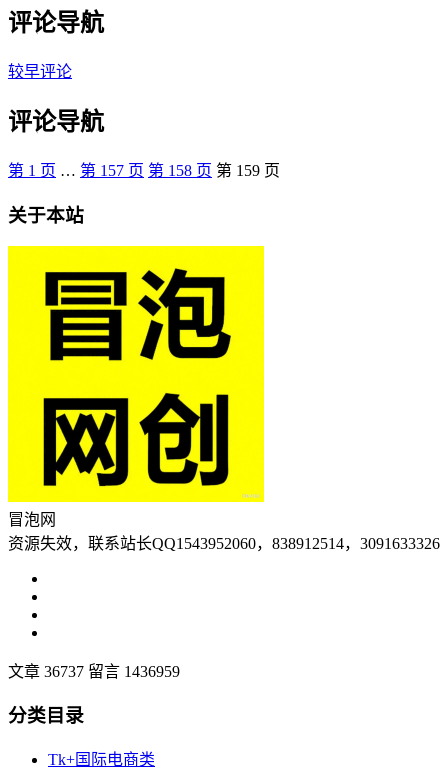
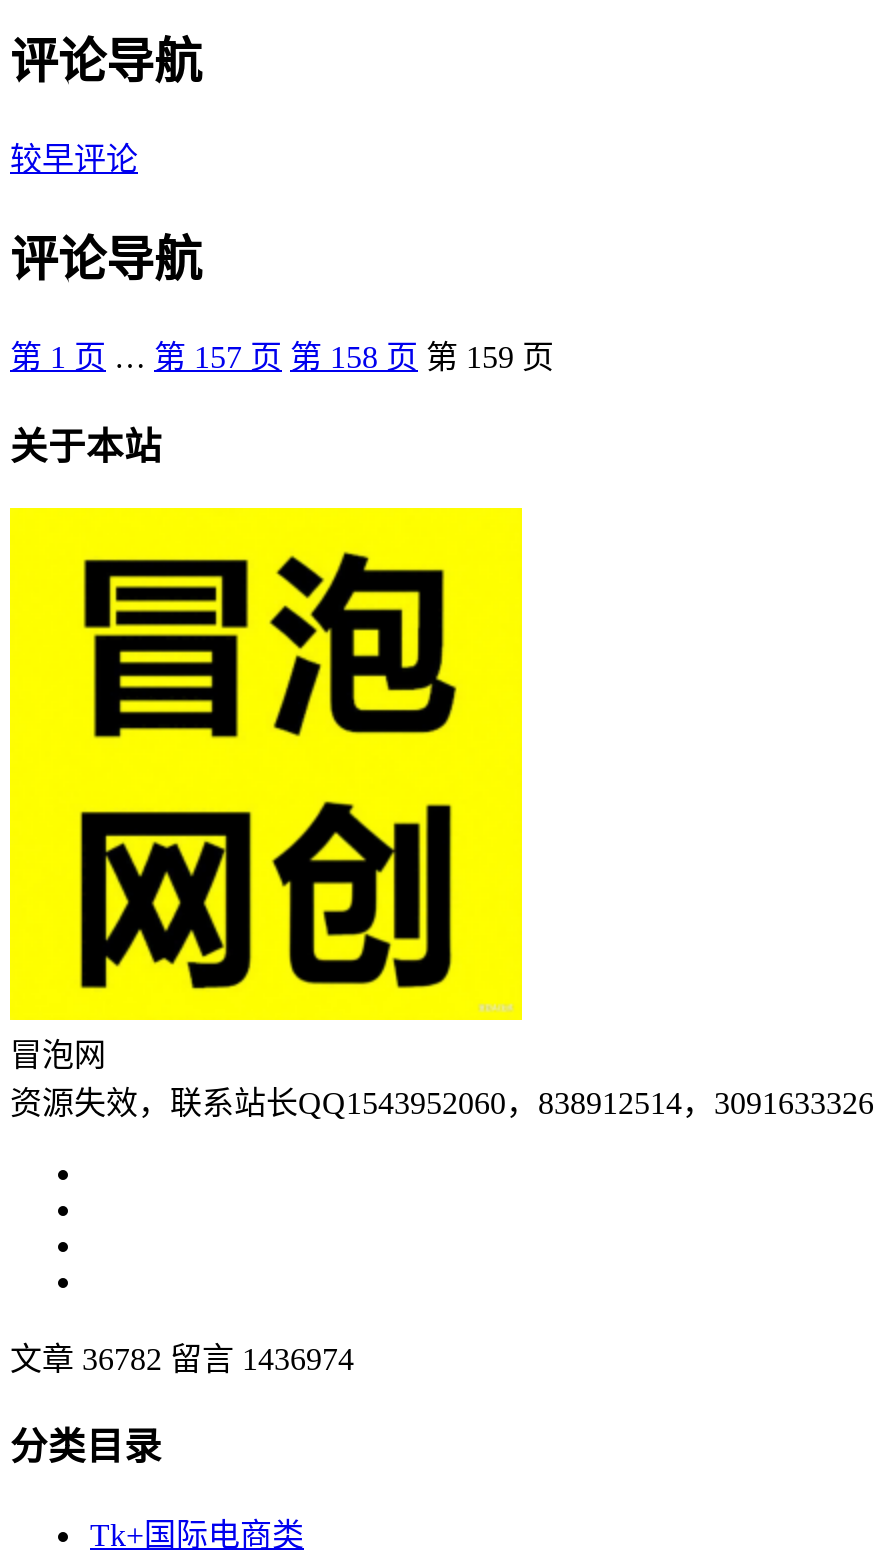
- 文章 36737 留言 1436959
+ 文章 36782 留言 1436974
